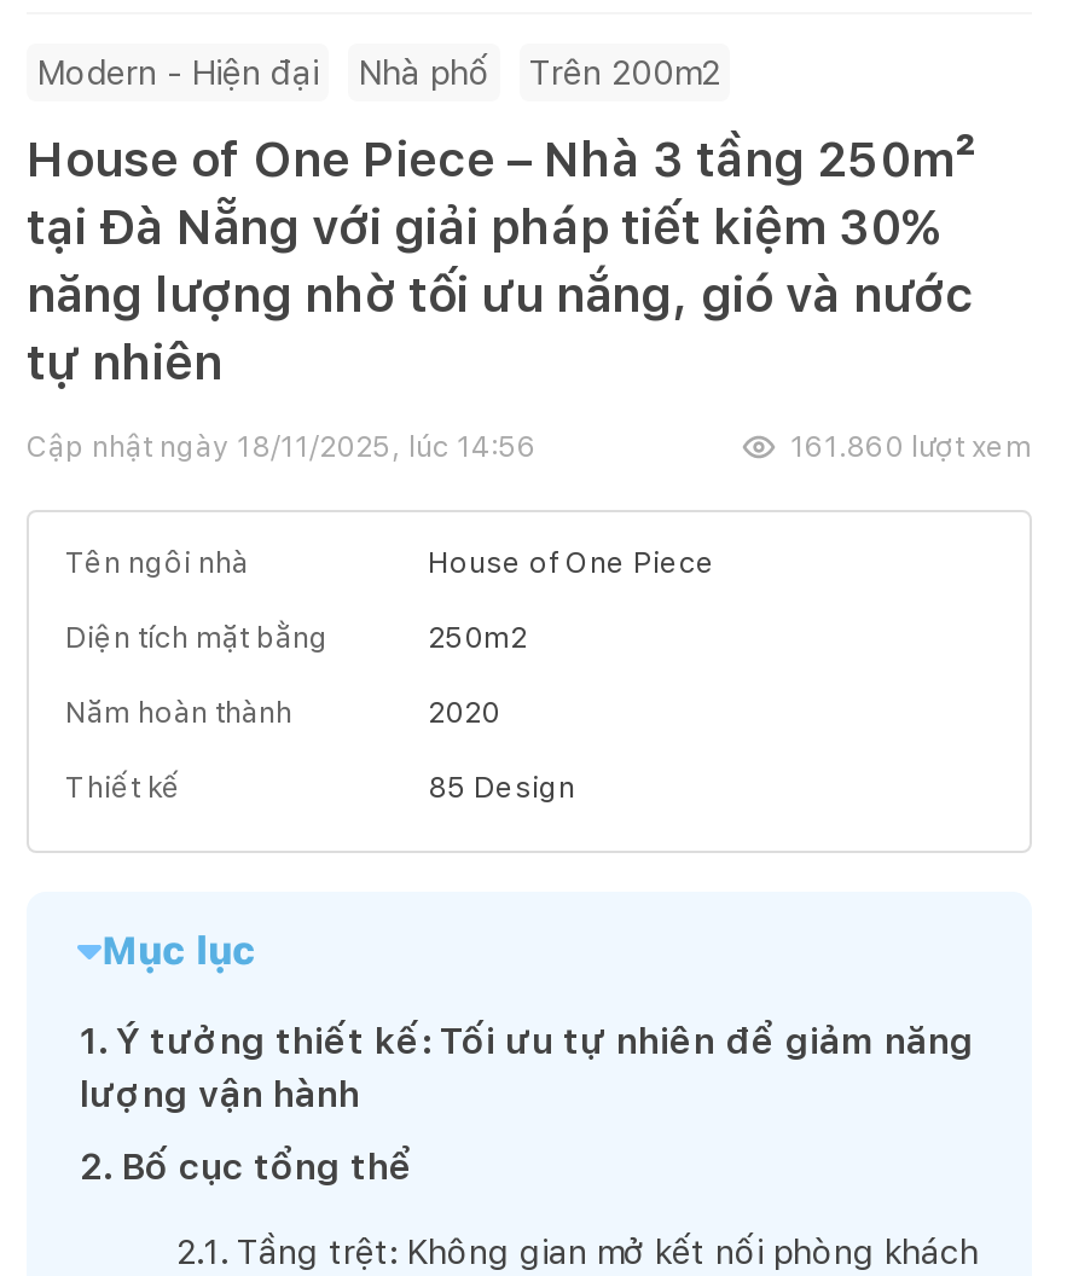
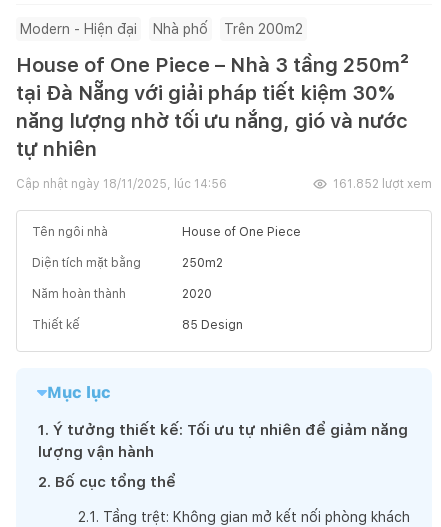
- 161.860 lượt xem
+ 161.852 lượt xem
